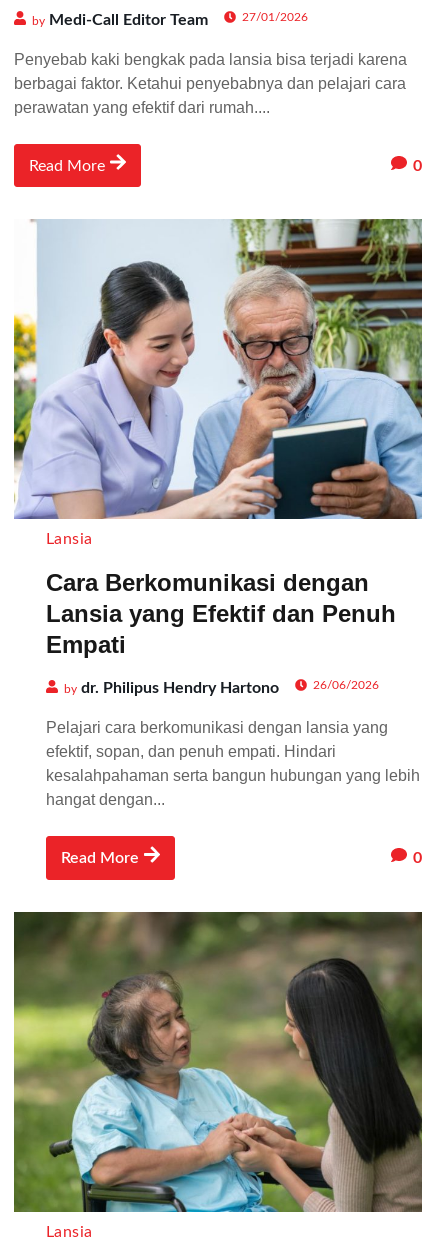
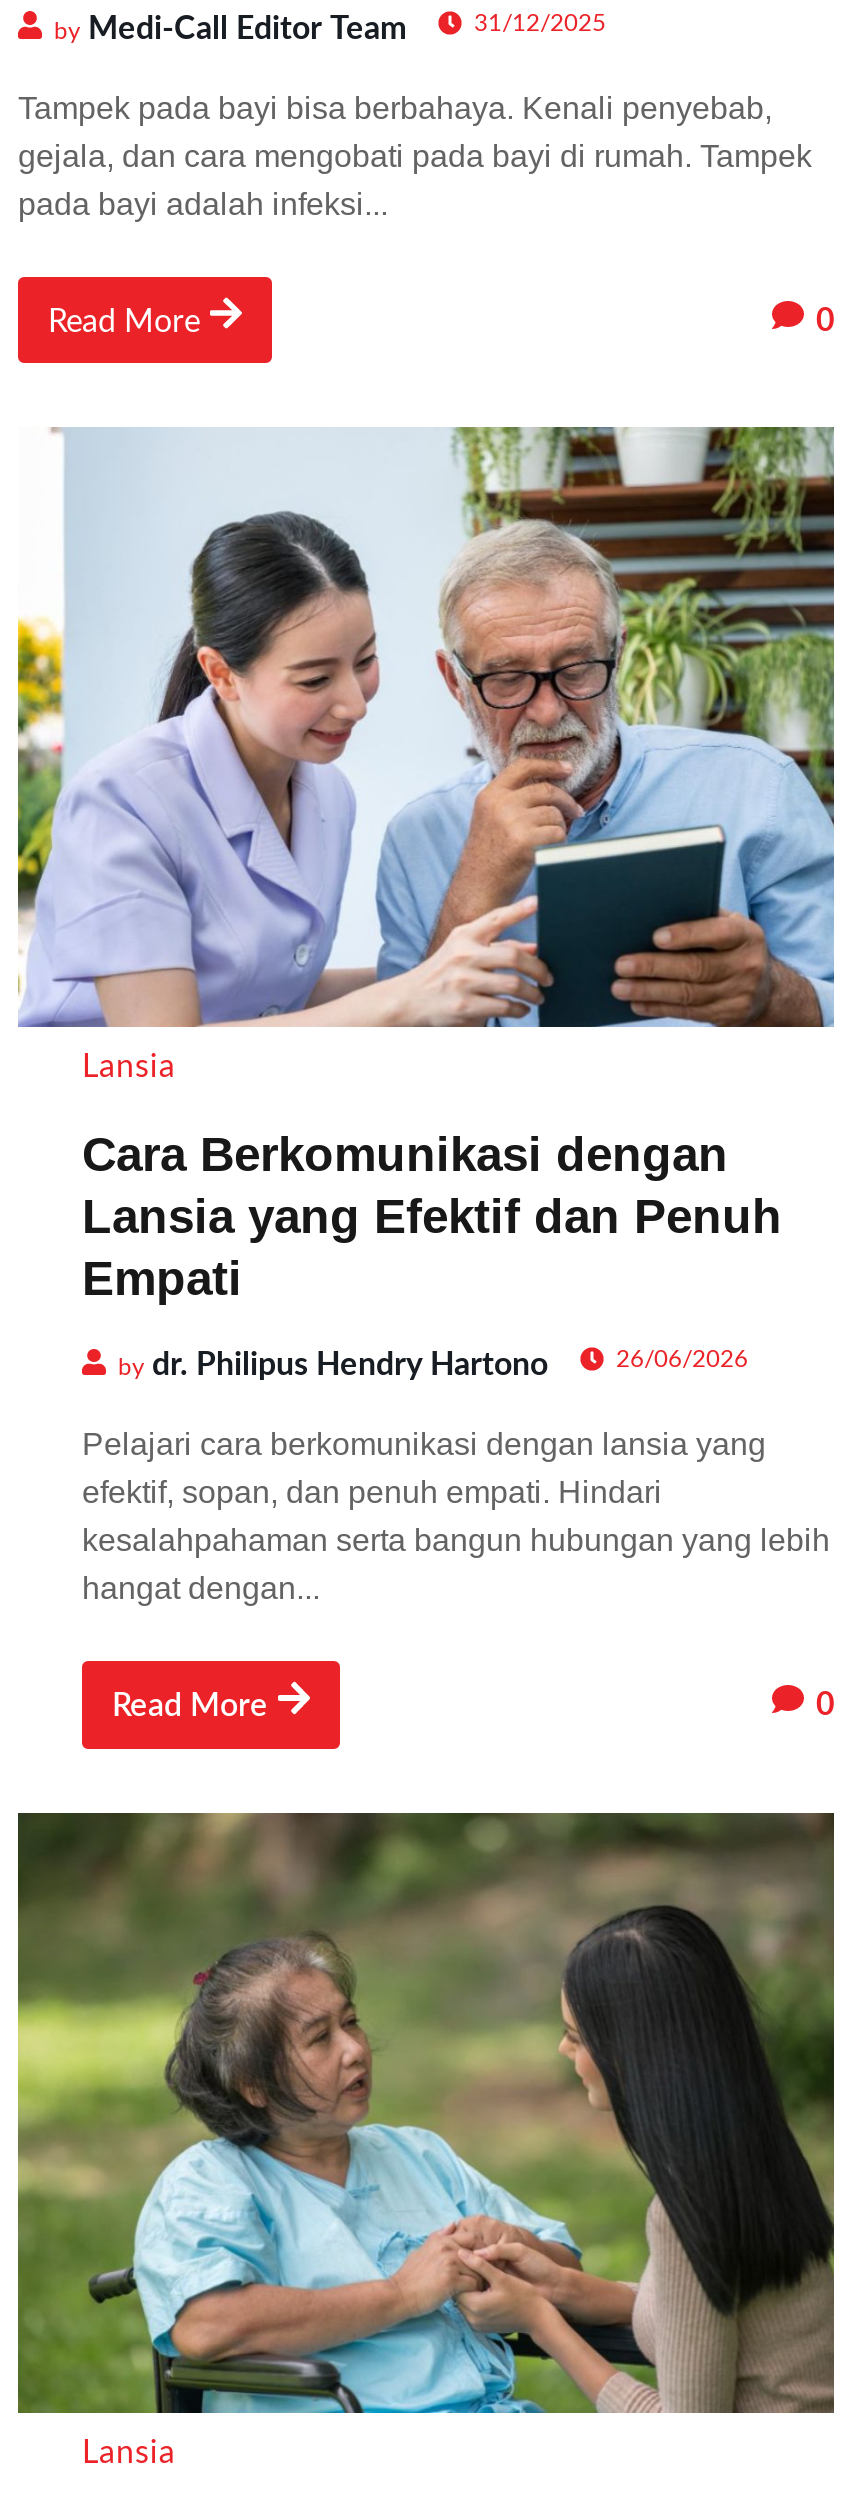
- 27/01/2026
+ 31/12/2025

- Penyebab kaki bengkak pada lansia bisa terjadi karena
- berbagai faktor. Ketahui penyebabnya dan pelajari cara
- perawatan yang efektif dari rumah....
+ Tampek pada bayi bisa berbahaya. Kenali penyebab,
+ gejala, dan cara mengobati pada bayi di rumah. Tampek
+ pada bayi adalah infeksi...
